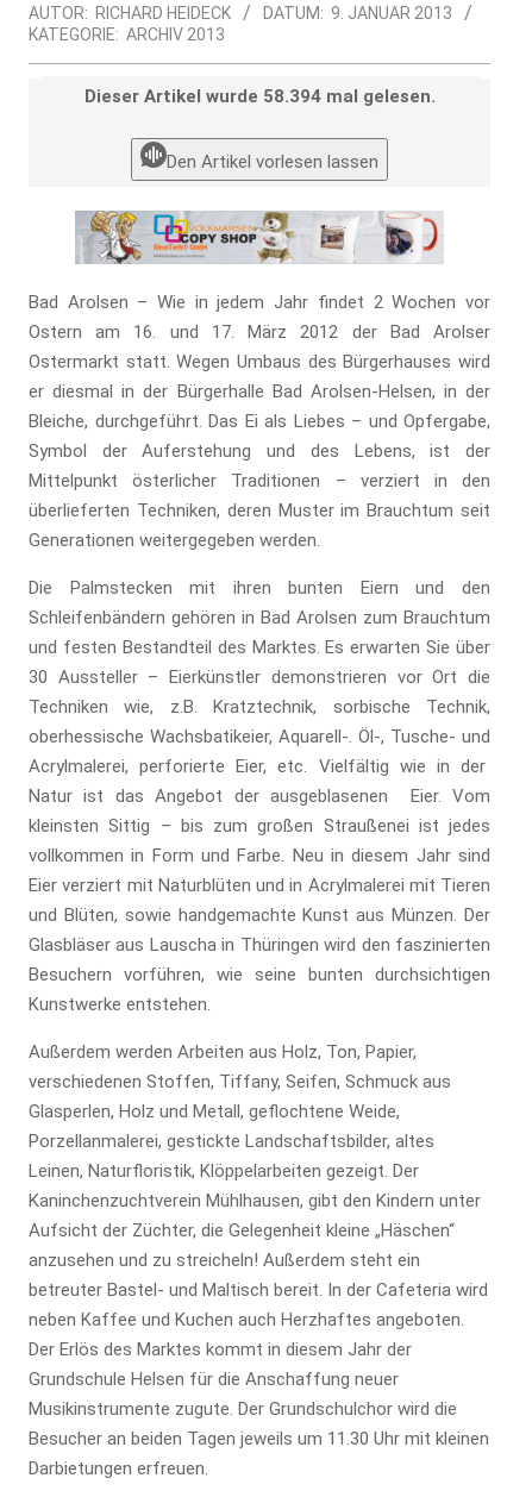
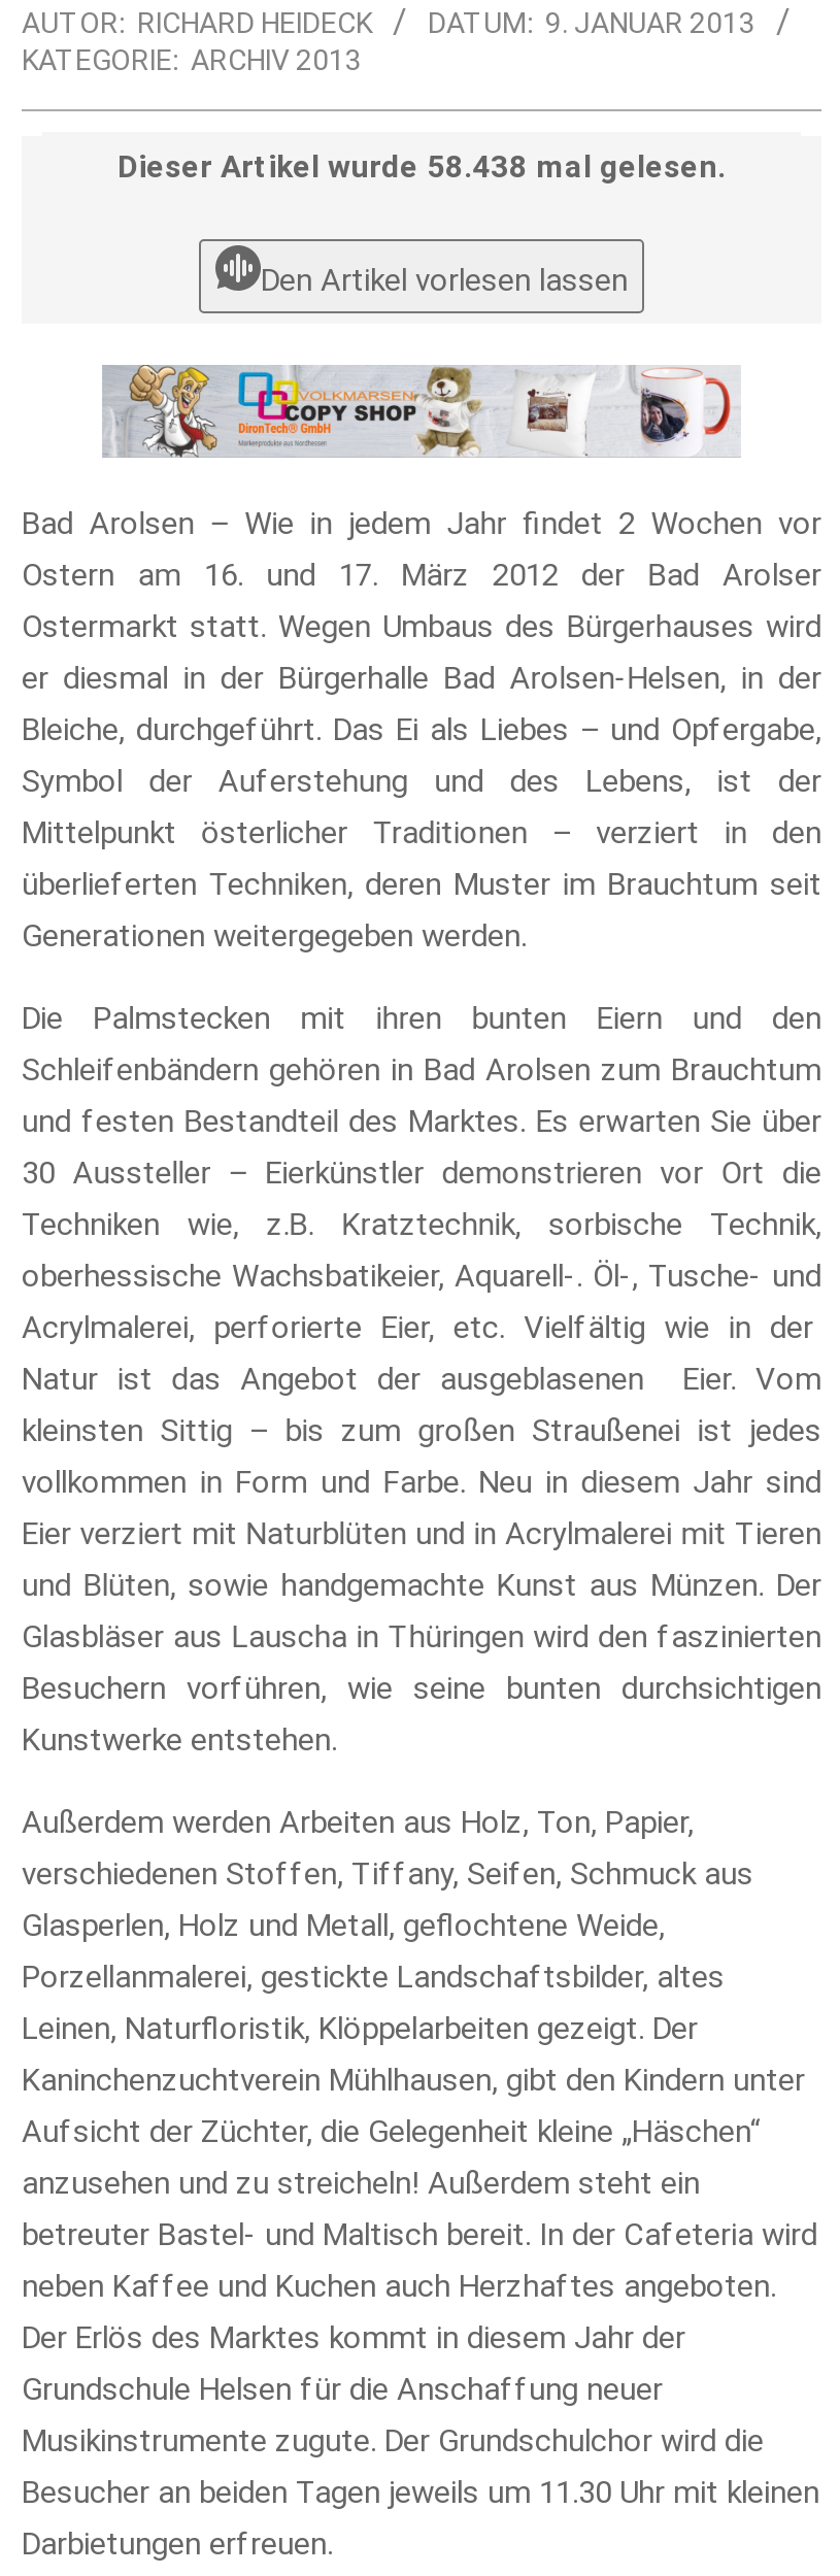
- Dieser Artikel wurde 58.394 mal gelesen.
+ Dieser Artikel wurde 58.438 mal gelesen.
